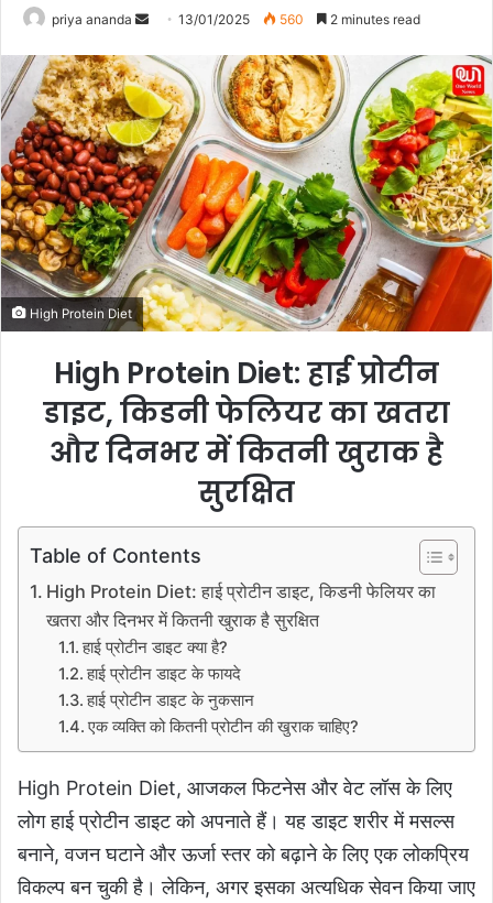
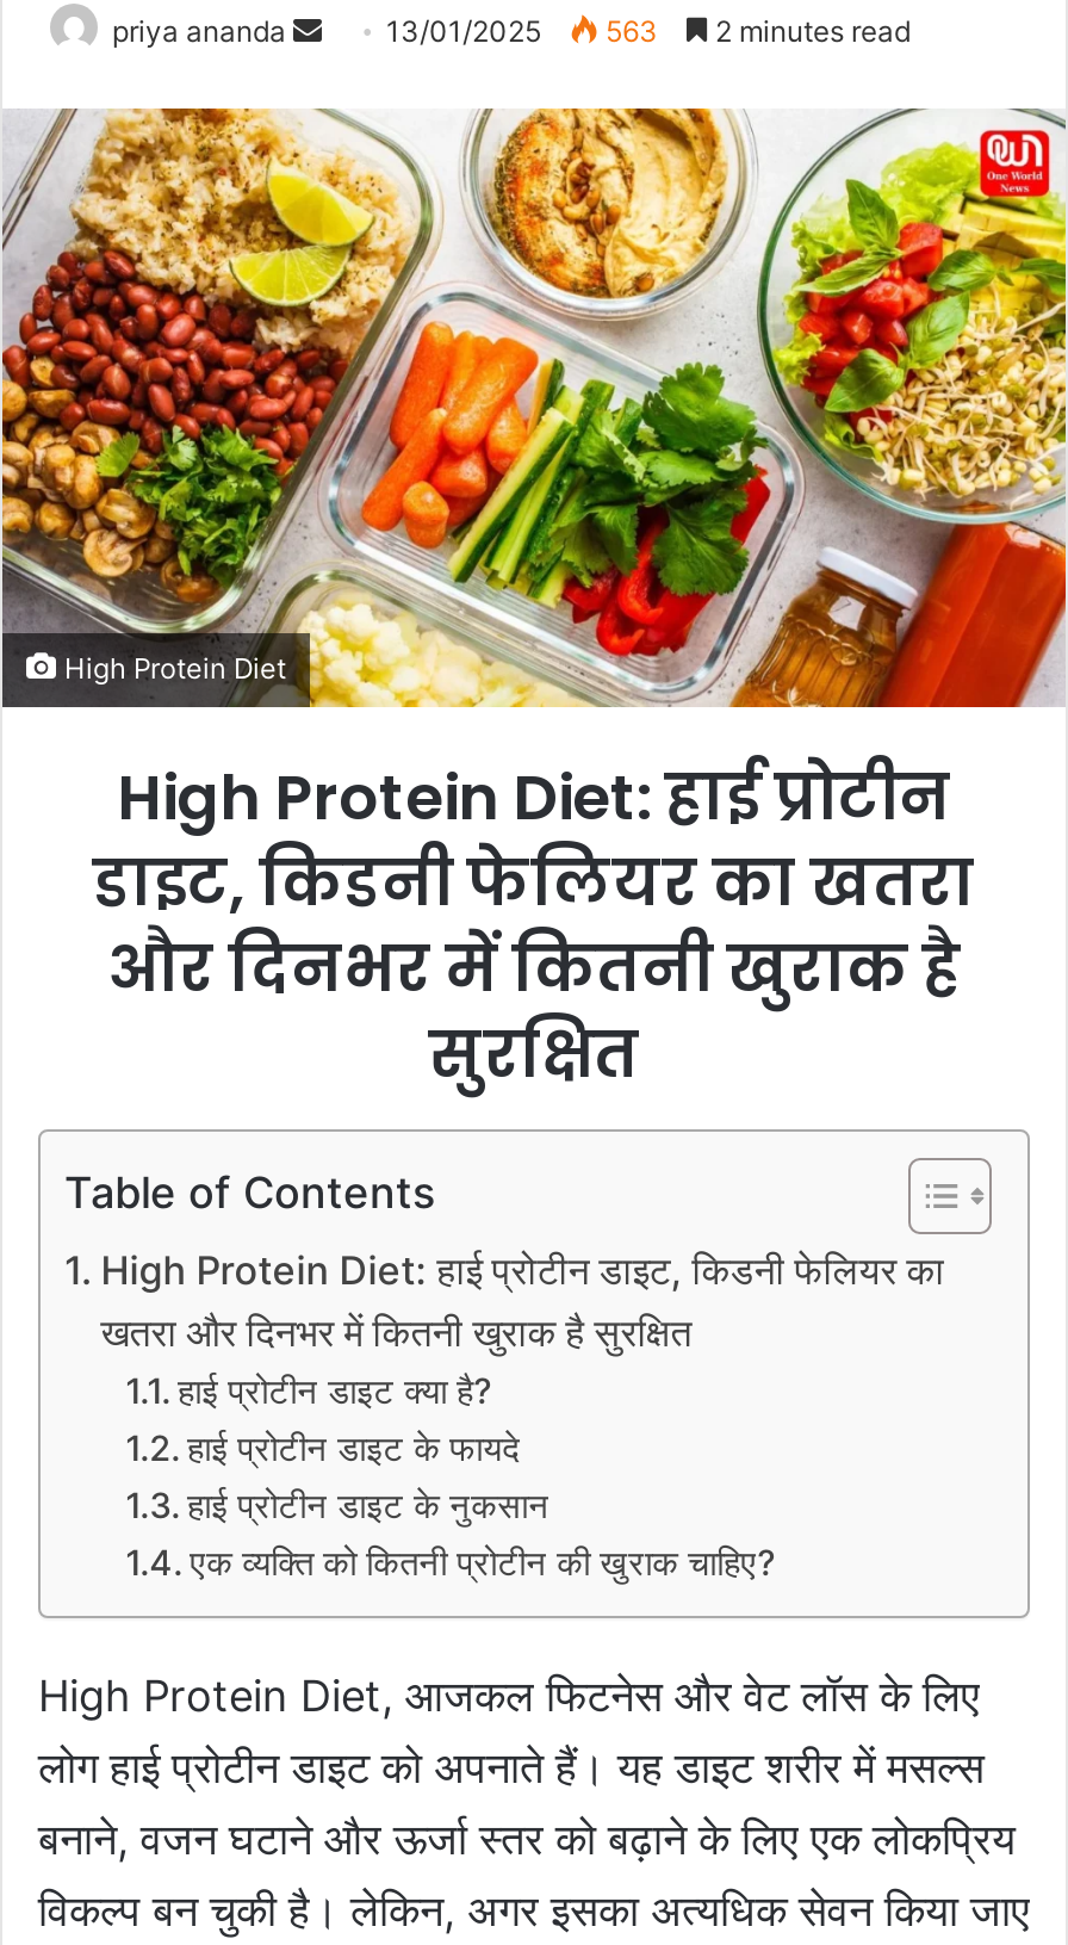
- 560
+ 563
